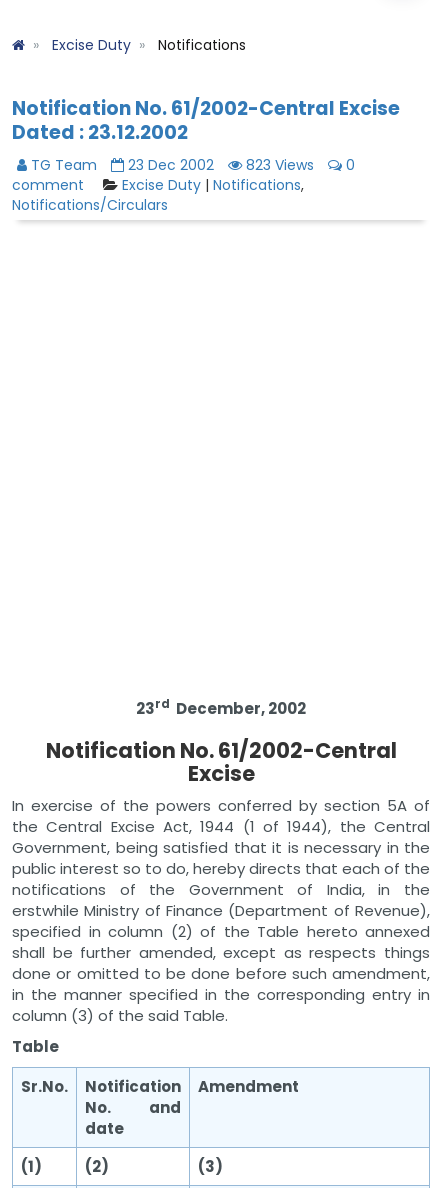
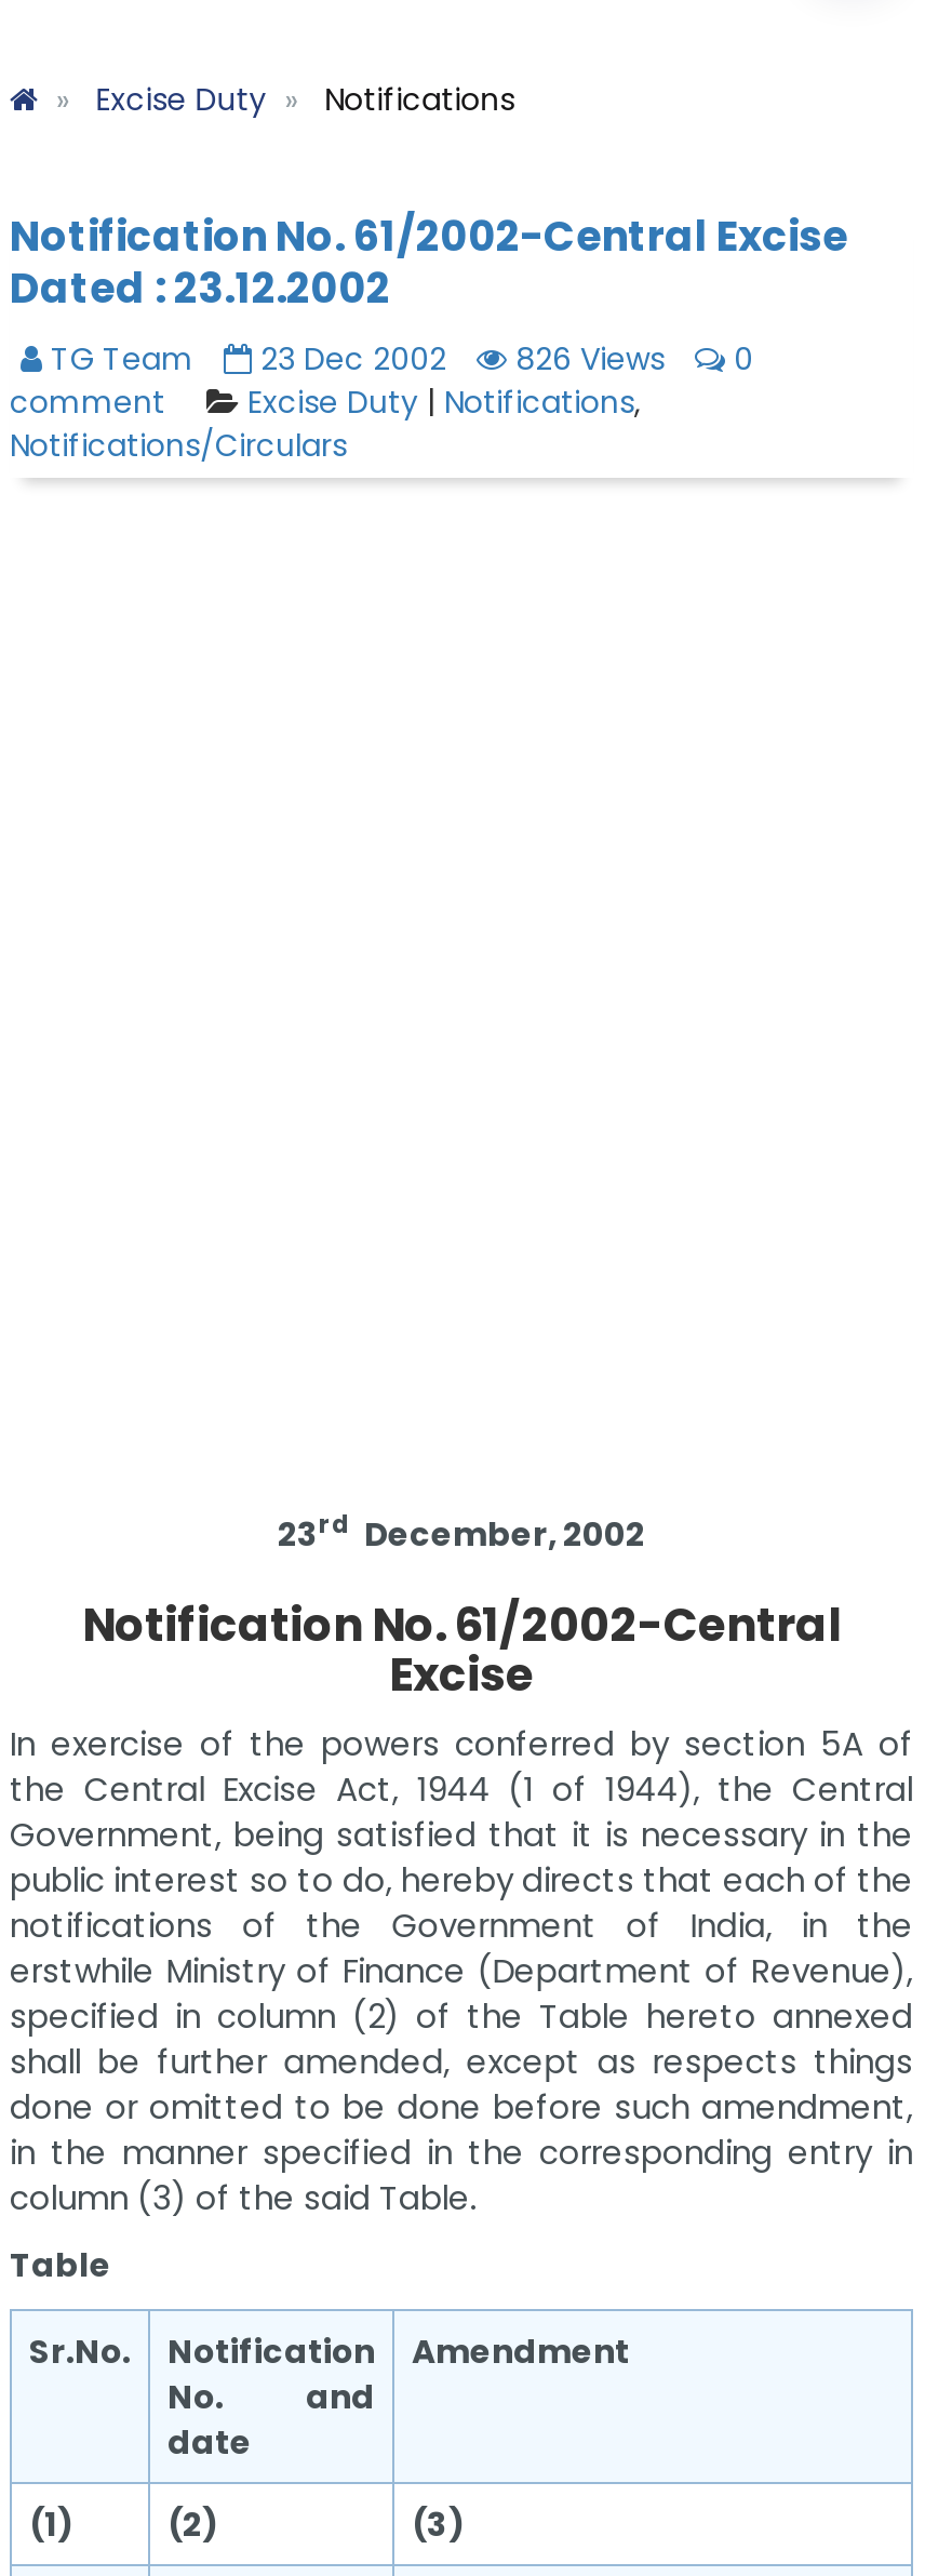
- TG Team 23 Dec 2002 823 Views 0
+ TG Team 23 Dec 2002 826 Views 0
